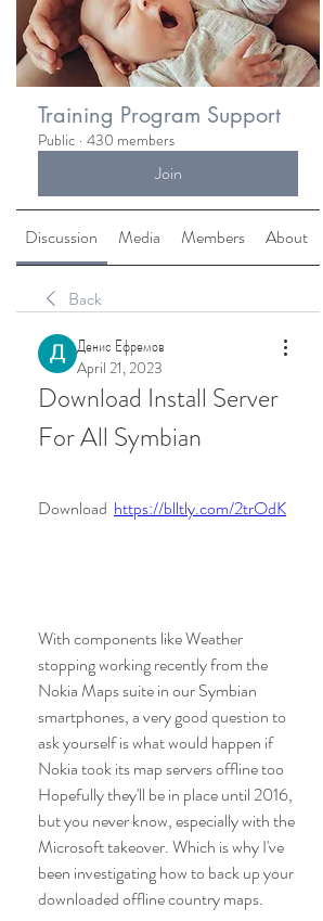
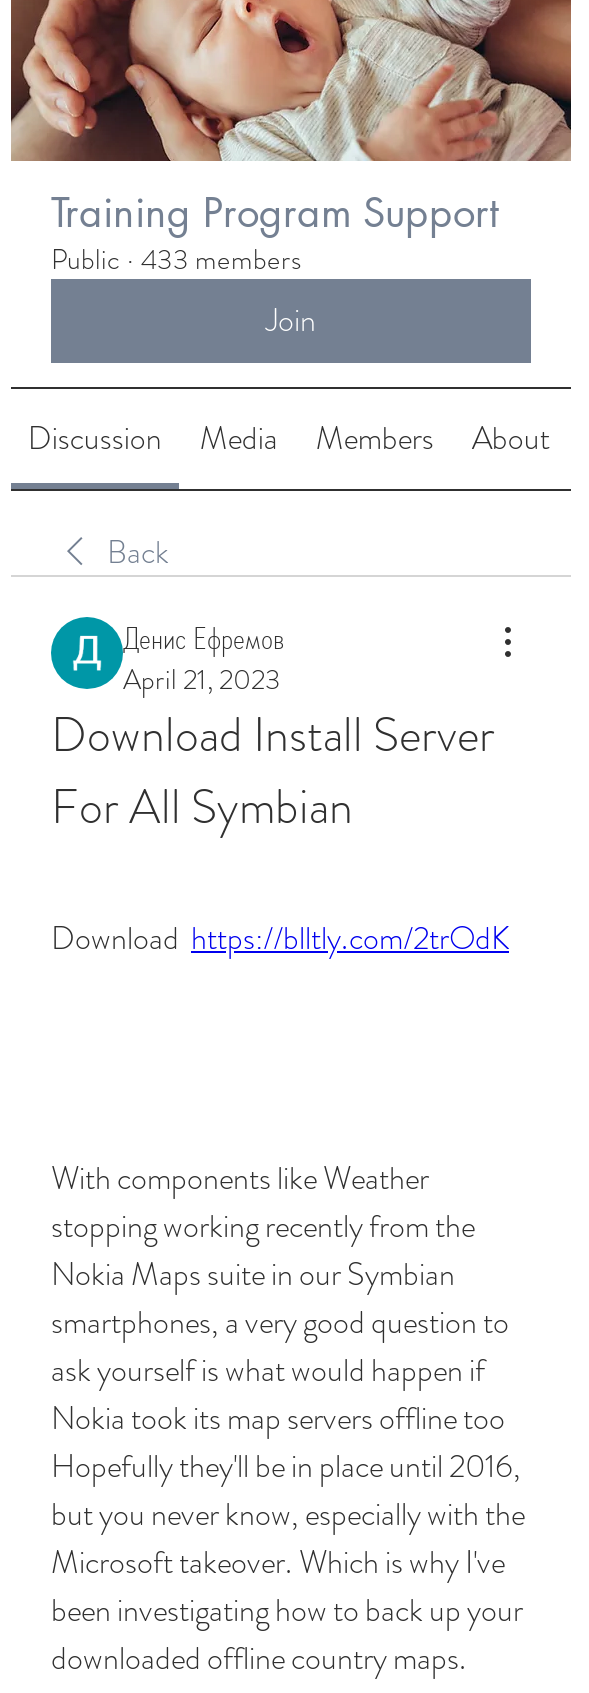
- Public · 430 members
+ Public · 433 members
